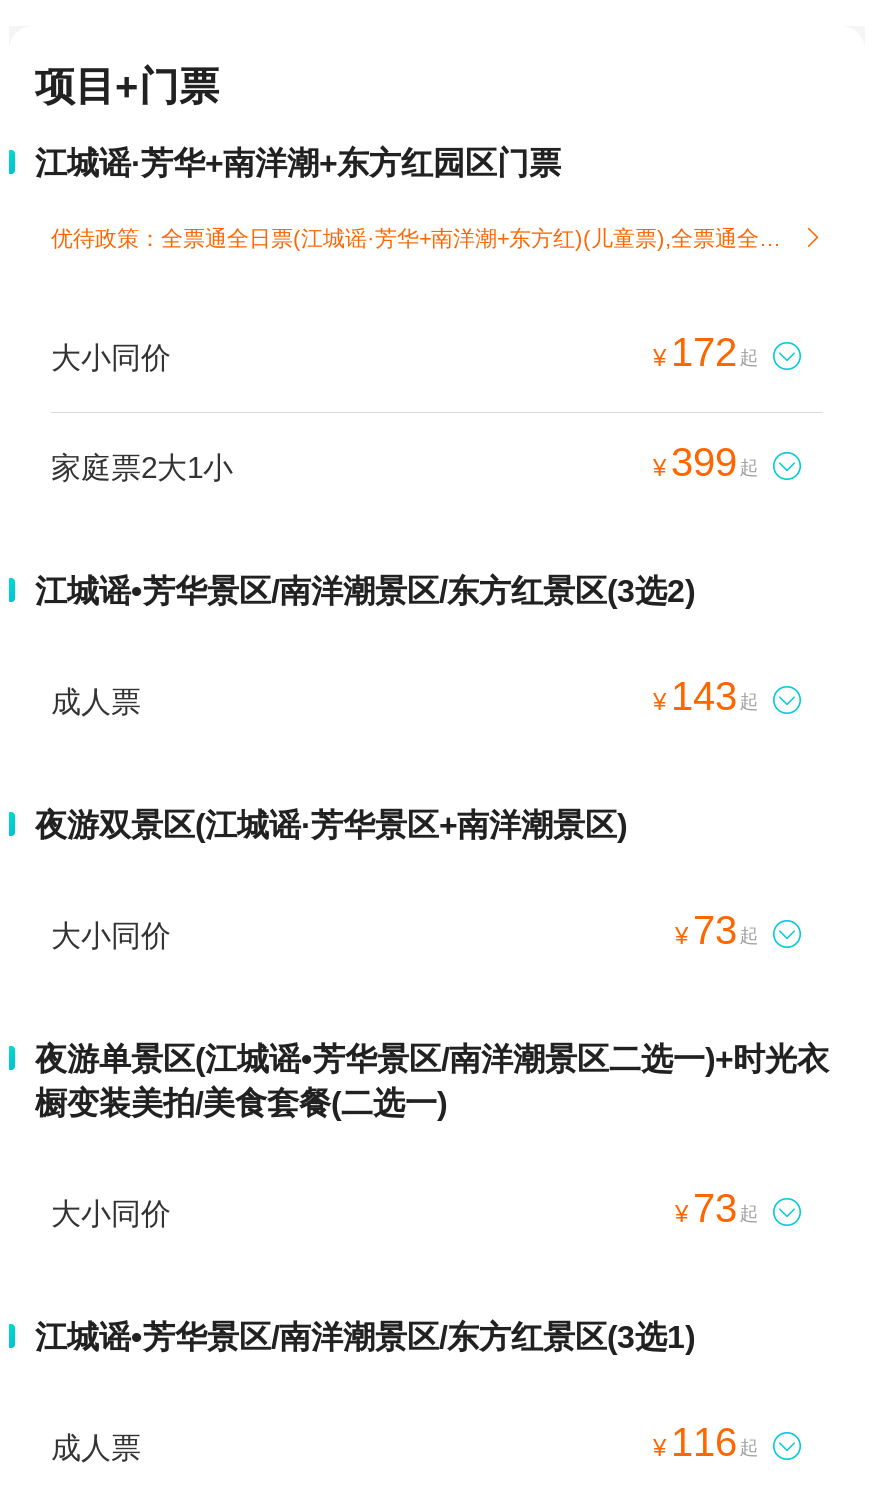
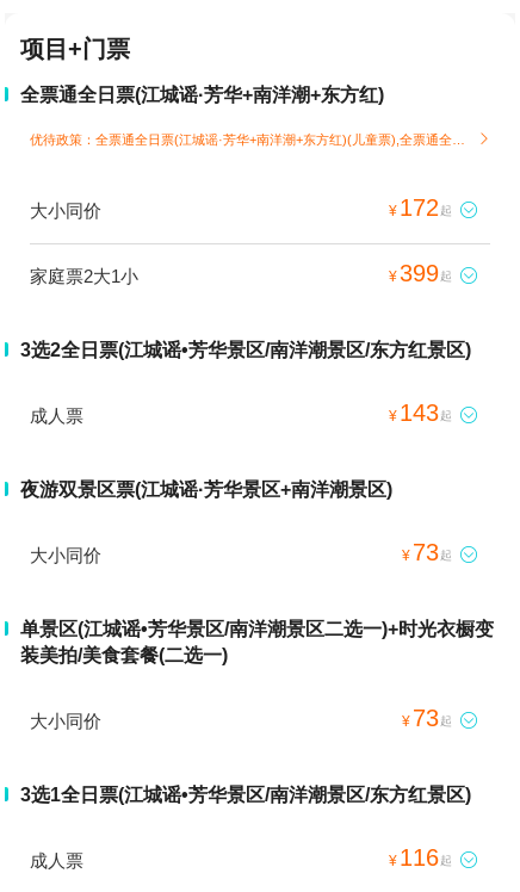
- 江城谣·芳华+南洋潮+东方红园区门票
+ 全票通全日票(江城谣·芳华+南洋潮+东方红)

- 江城谣•芳华景区/南洋潮景区/东方红景区(3选2)
+ 3选2全日票(江城谣•芳华景区/南洋潮景区/东方红景区)

- 夜游双景区(江城谣·芳华景区+南洋潮景区)
+ 夜游双景区票(江城谣·芳华景区+南洋潮景区)

- 夜游单景区(江城谣•芳华景区/南洋潮景区二选一)+时光衣
- 橱变装美拍/美食套餐(二选一)
+ 单景区(江城谣•芳华景区/南洋潮景区二选一)+时光衣橱变
+ 装美拍/美食套餐(二选一)

- 江城谣•芳华景区/南洋潮景区/东方红景区(3选1)
+ 3选1全日票(江城谣•芳华景区/南洋潮景区/东方红景区)
